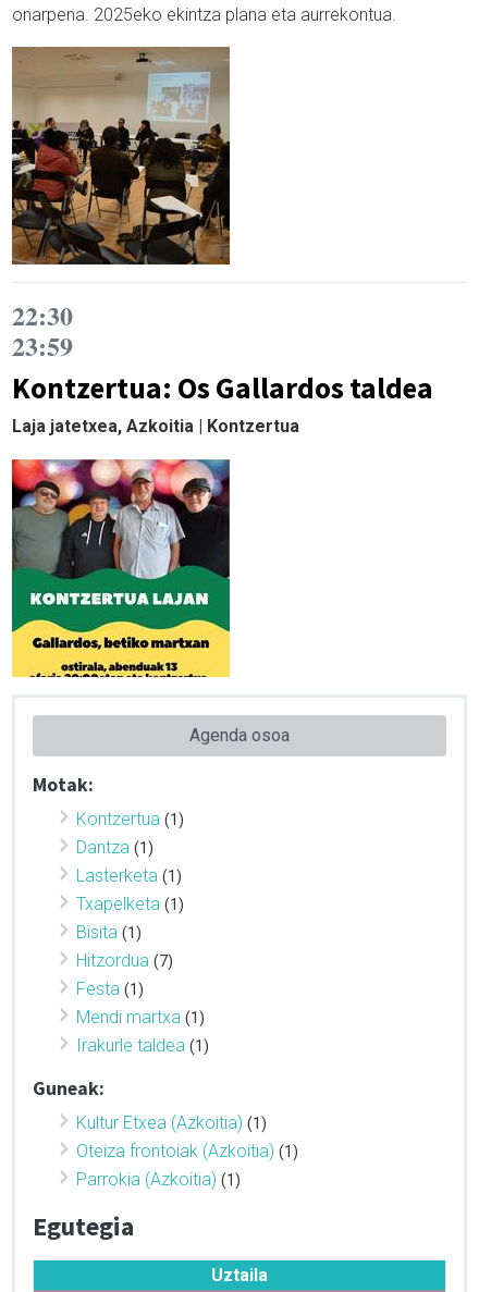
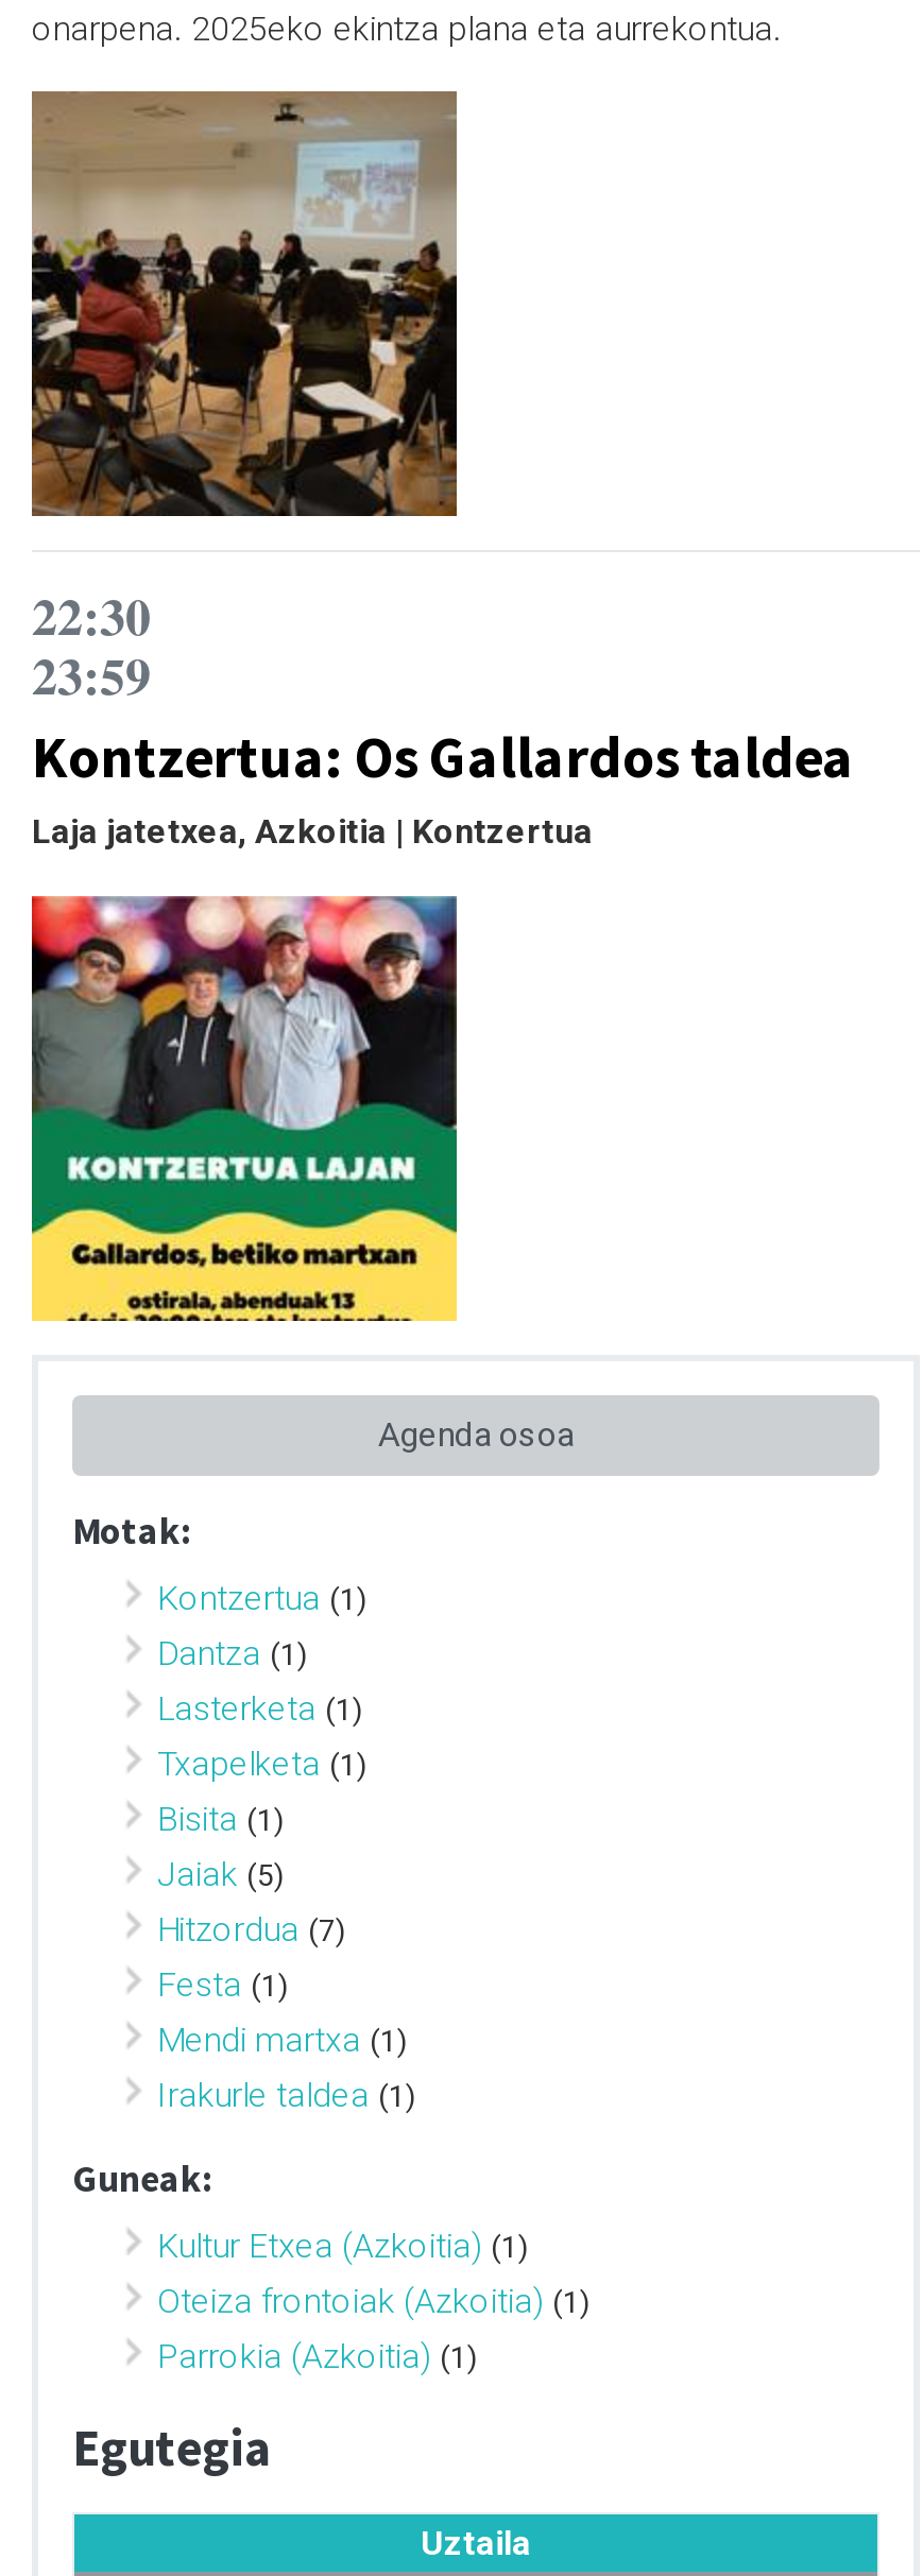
+ Jaiak (5)
